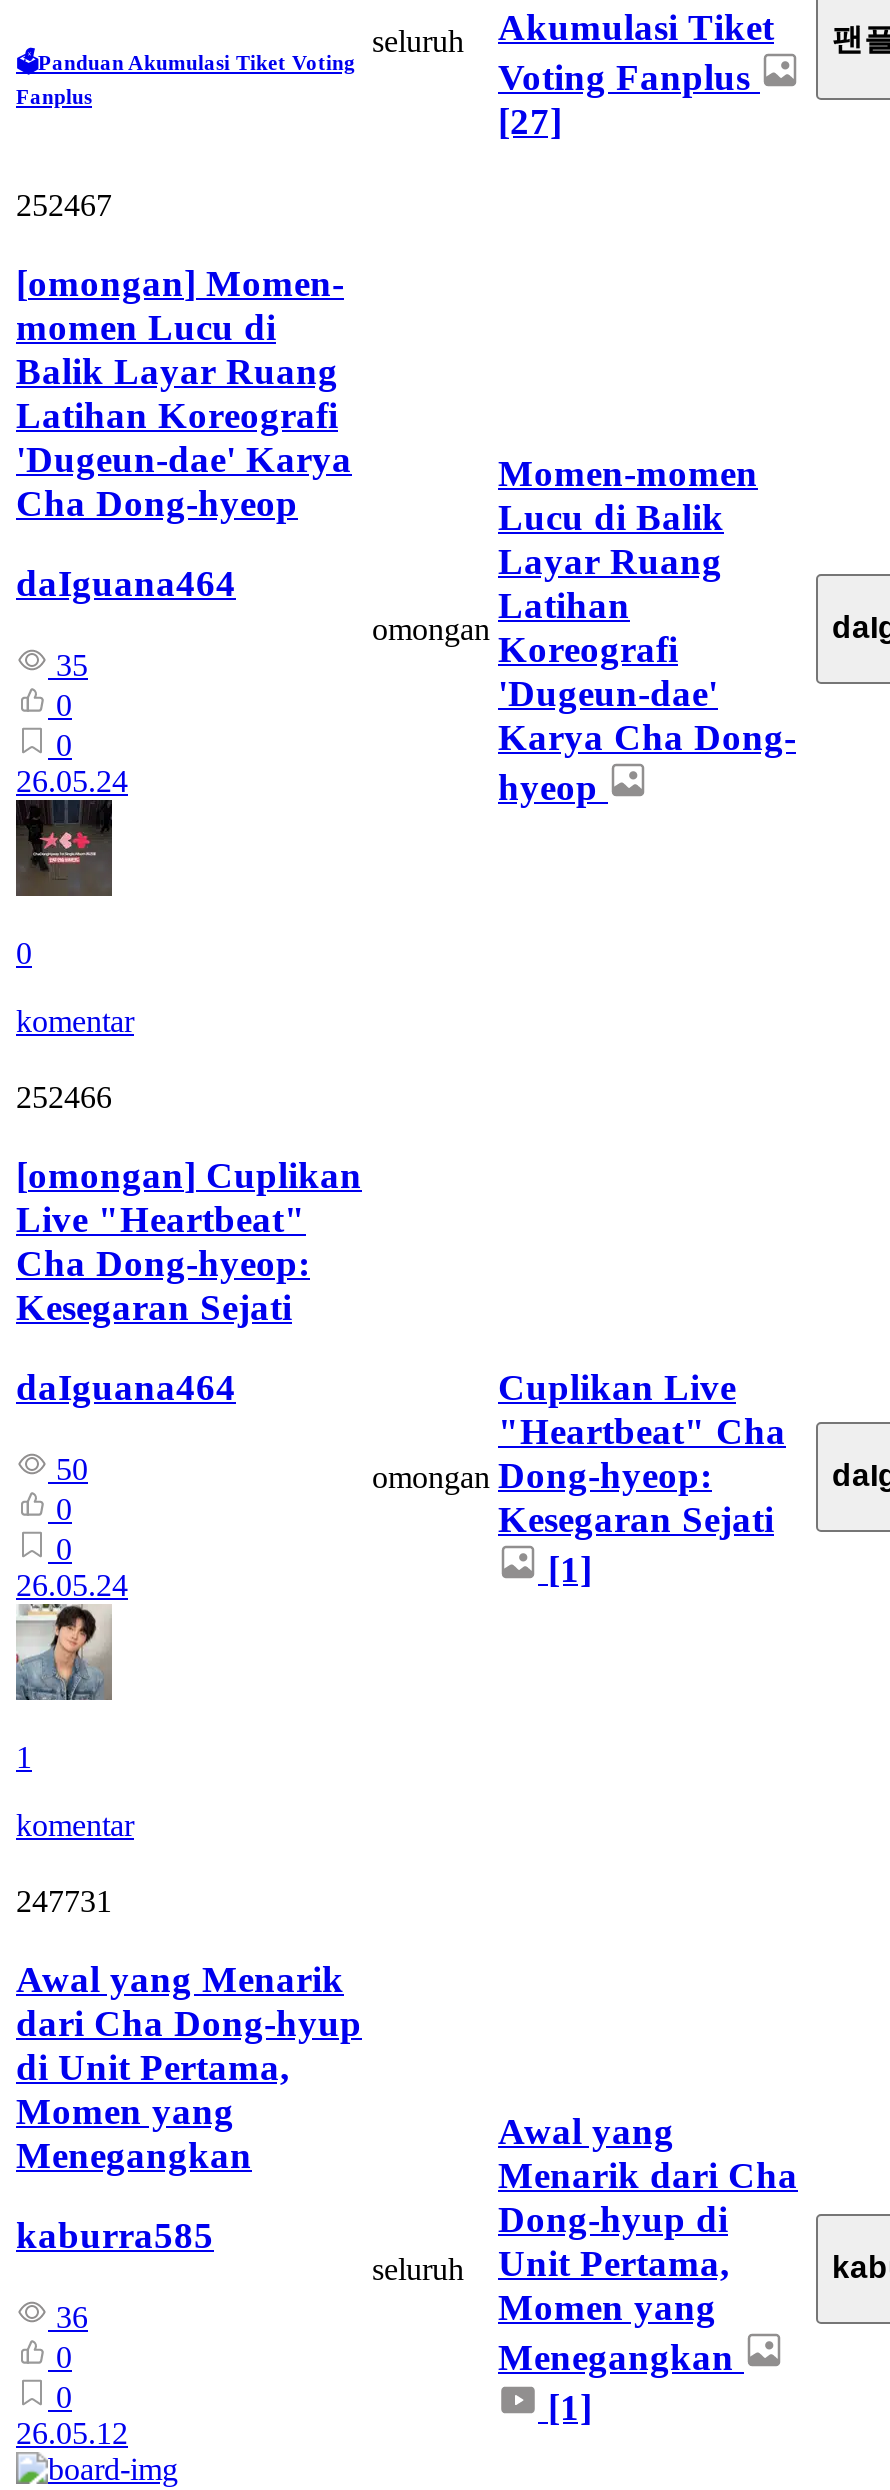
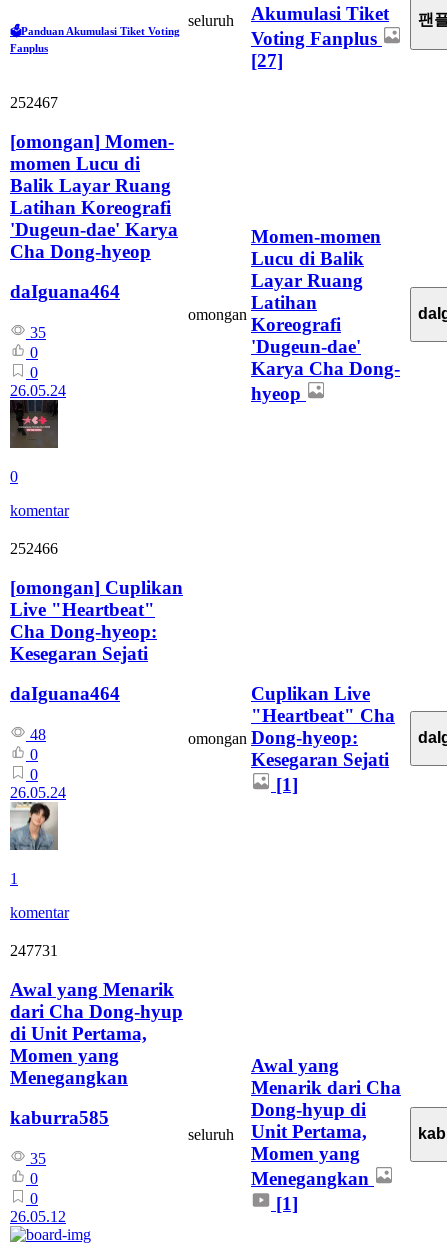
- 50
+ 48

- 36
+ 35
